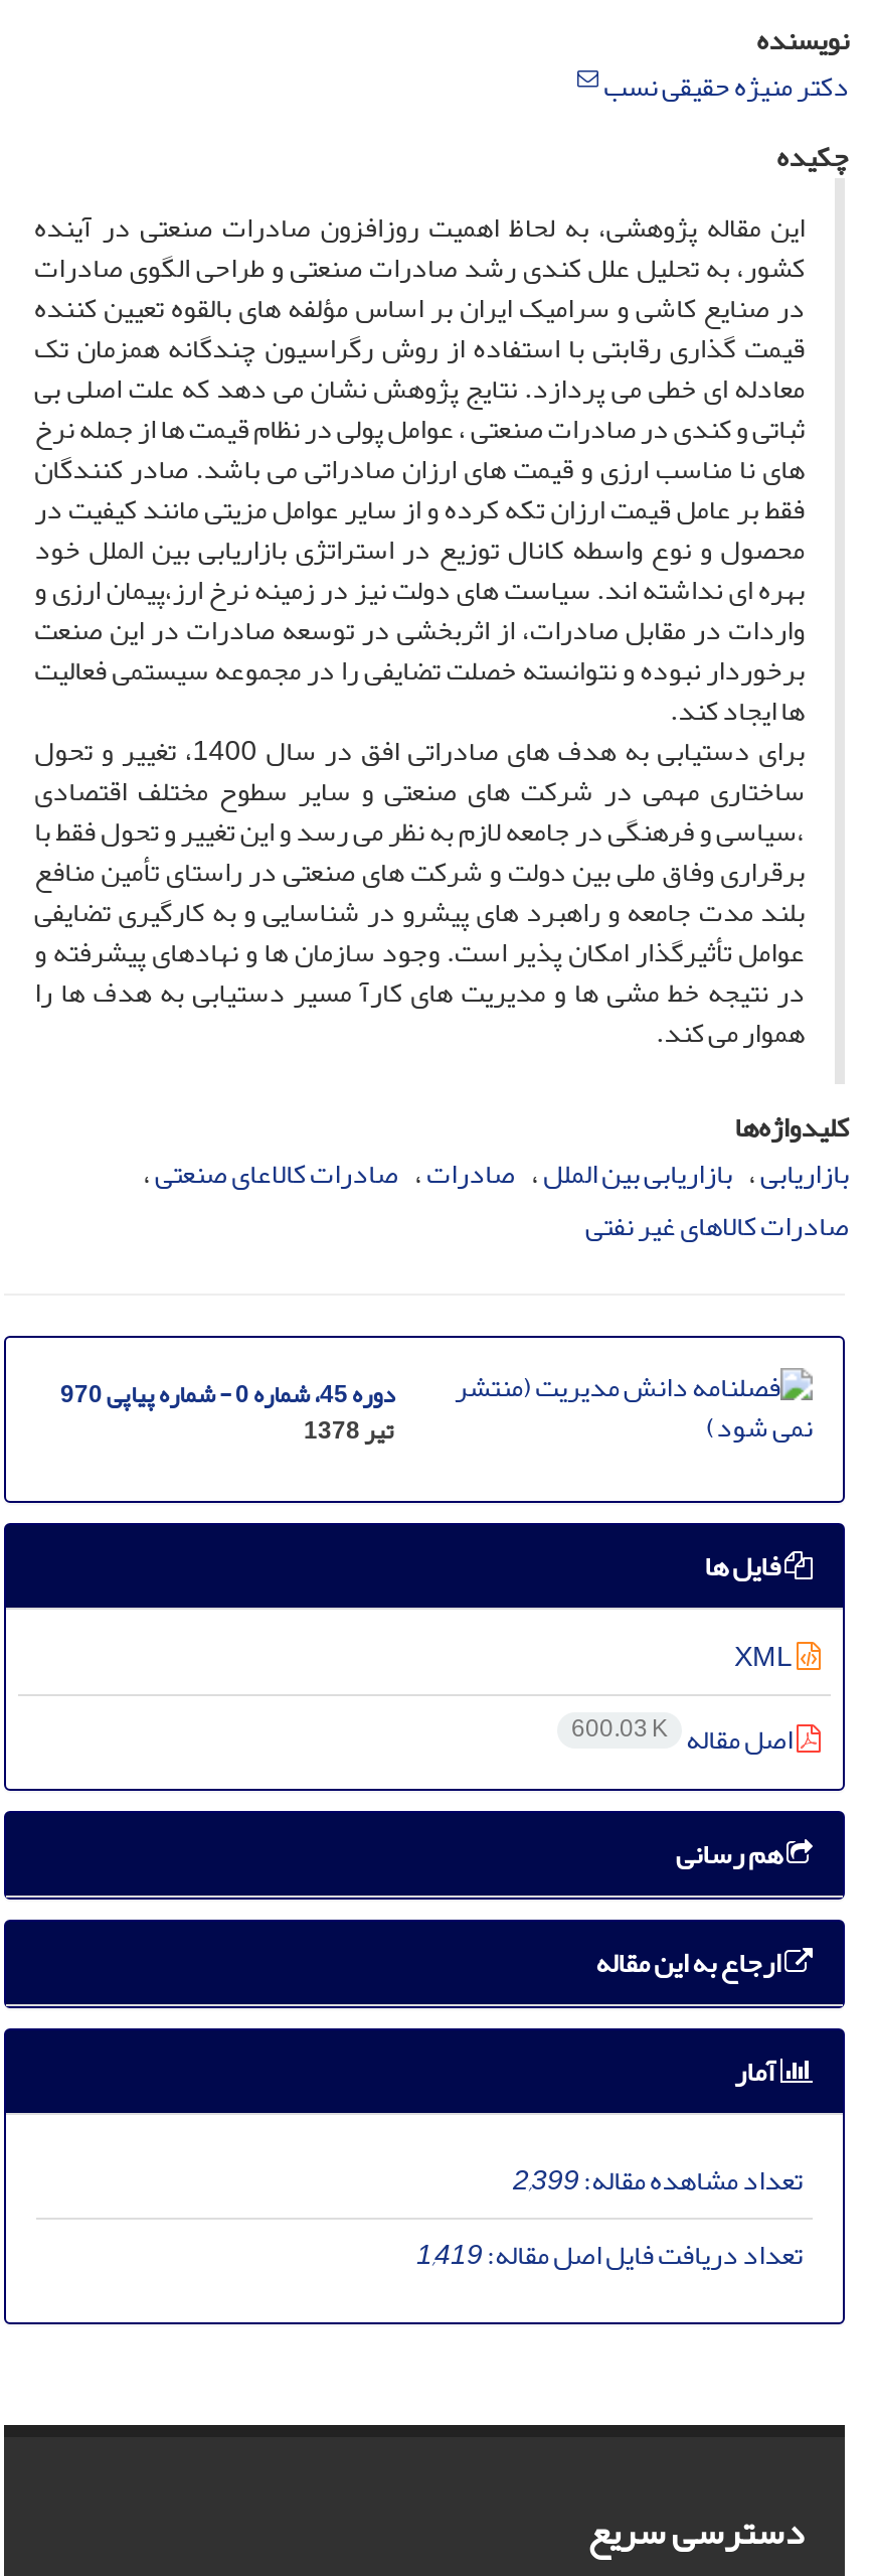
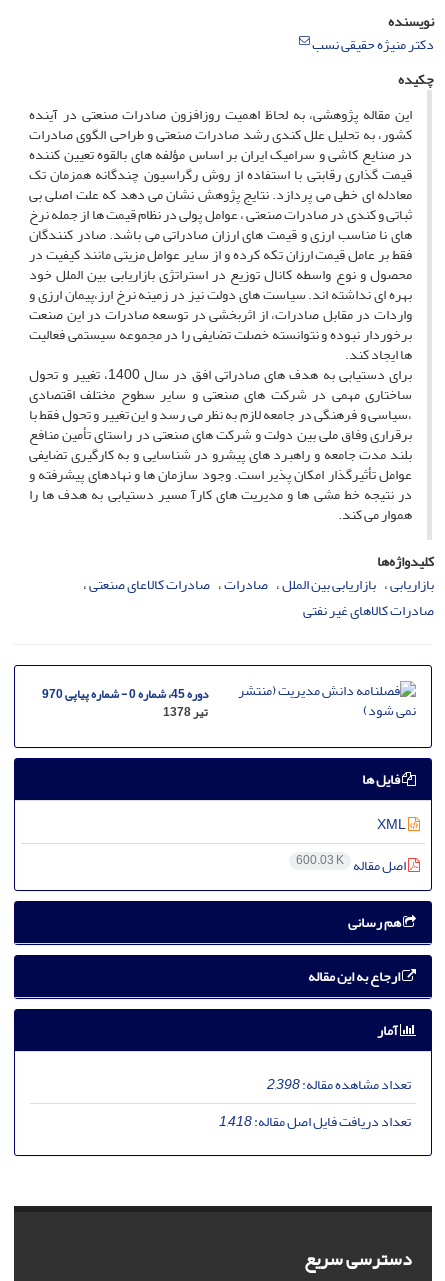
- تعداد مشاهده مقاله:2,399
+ تعداد مشاهده مقاله:2,398

- تعداد دریافت فایل اصل مقاله:1,419
+ تعداد دریافت فایل اصل مقاله:1,418
